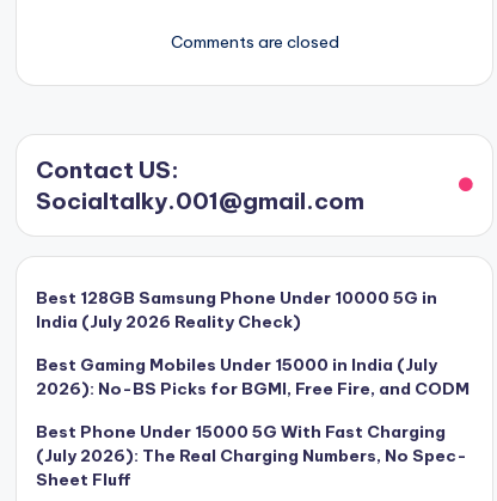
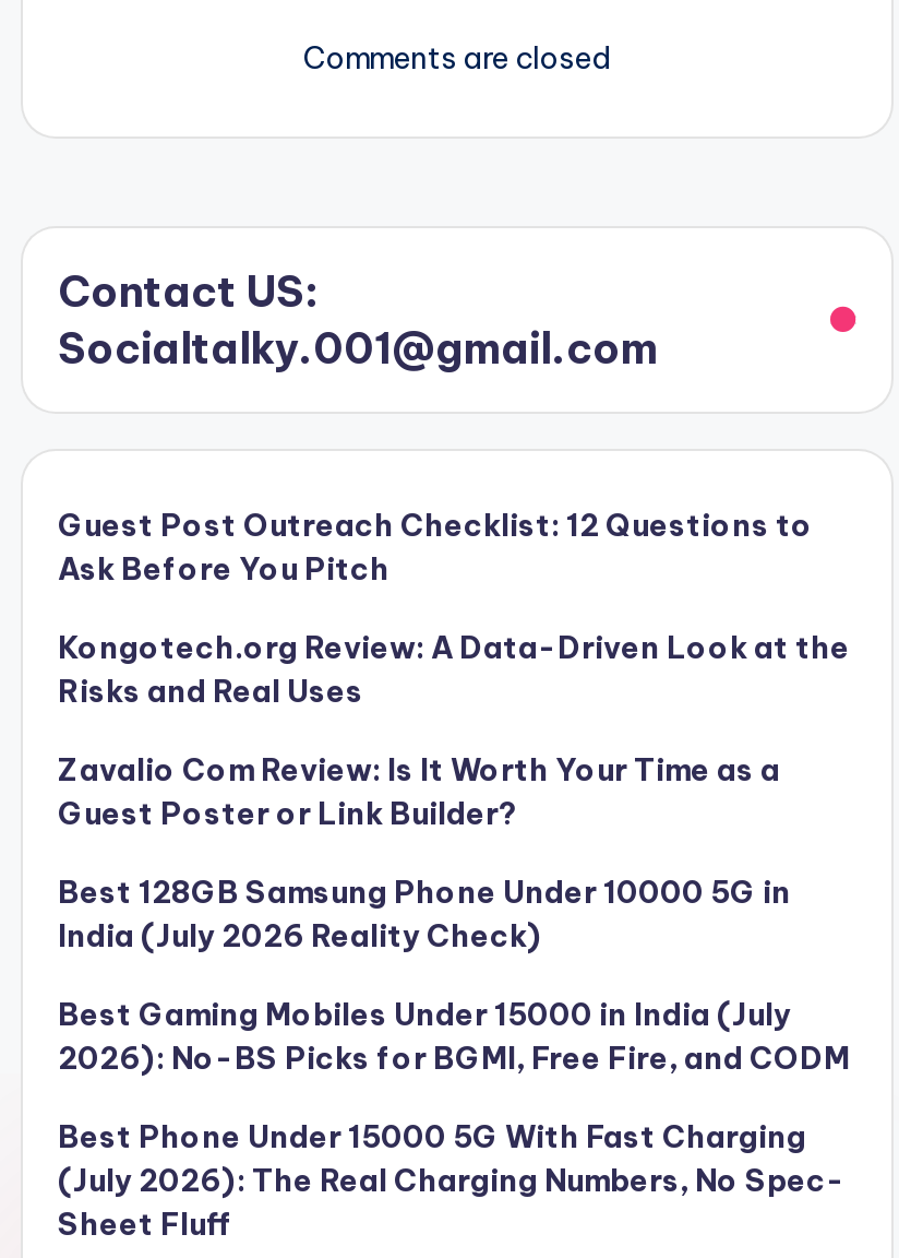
+ Guest Post Outreach Checklist: 12 Questions to
+ Ask Before You Pitch
+ Kongotech.org Review: A Data-Driven Look at the
+ Risks and Real Uses
+ Zavalio Com Review: Is It Worth Your Time as a
+ Guest Poster or Link Builder?
